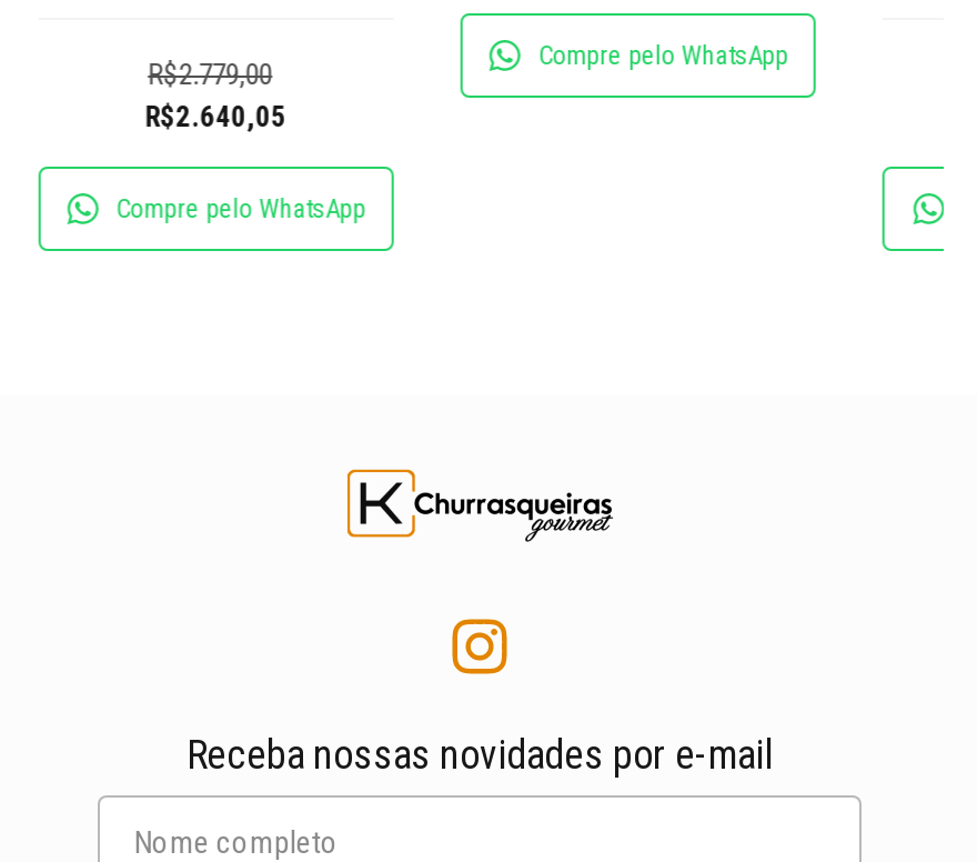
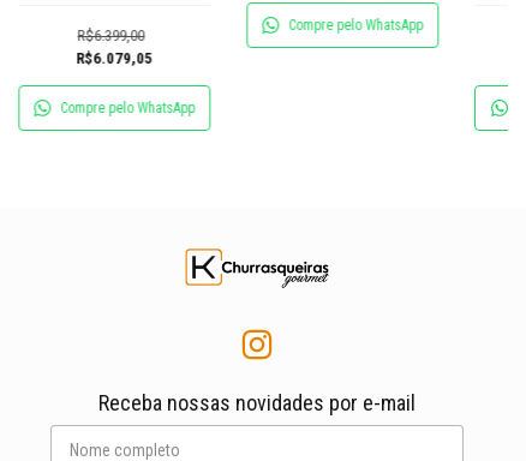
- R$2.779,00
- R$2.640,05
+ R$6.399,00
+ R$6.079,05
